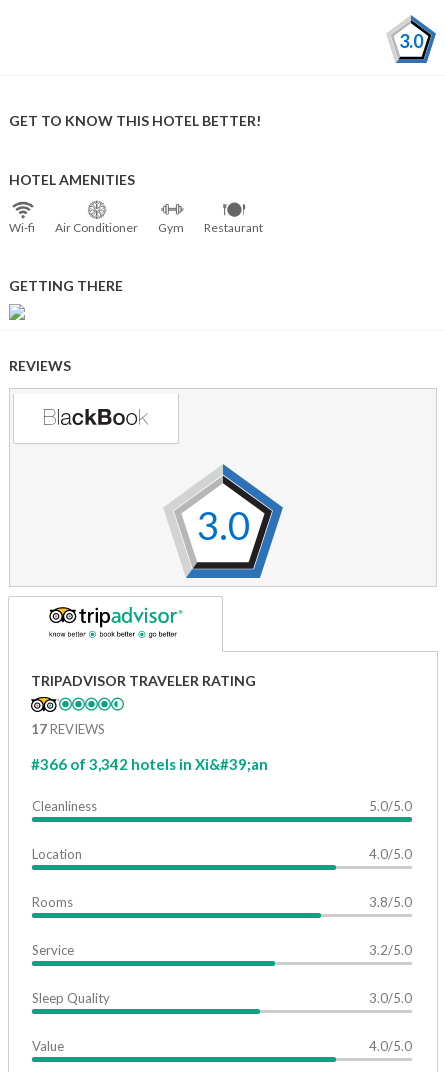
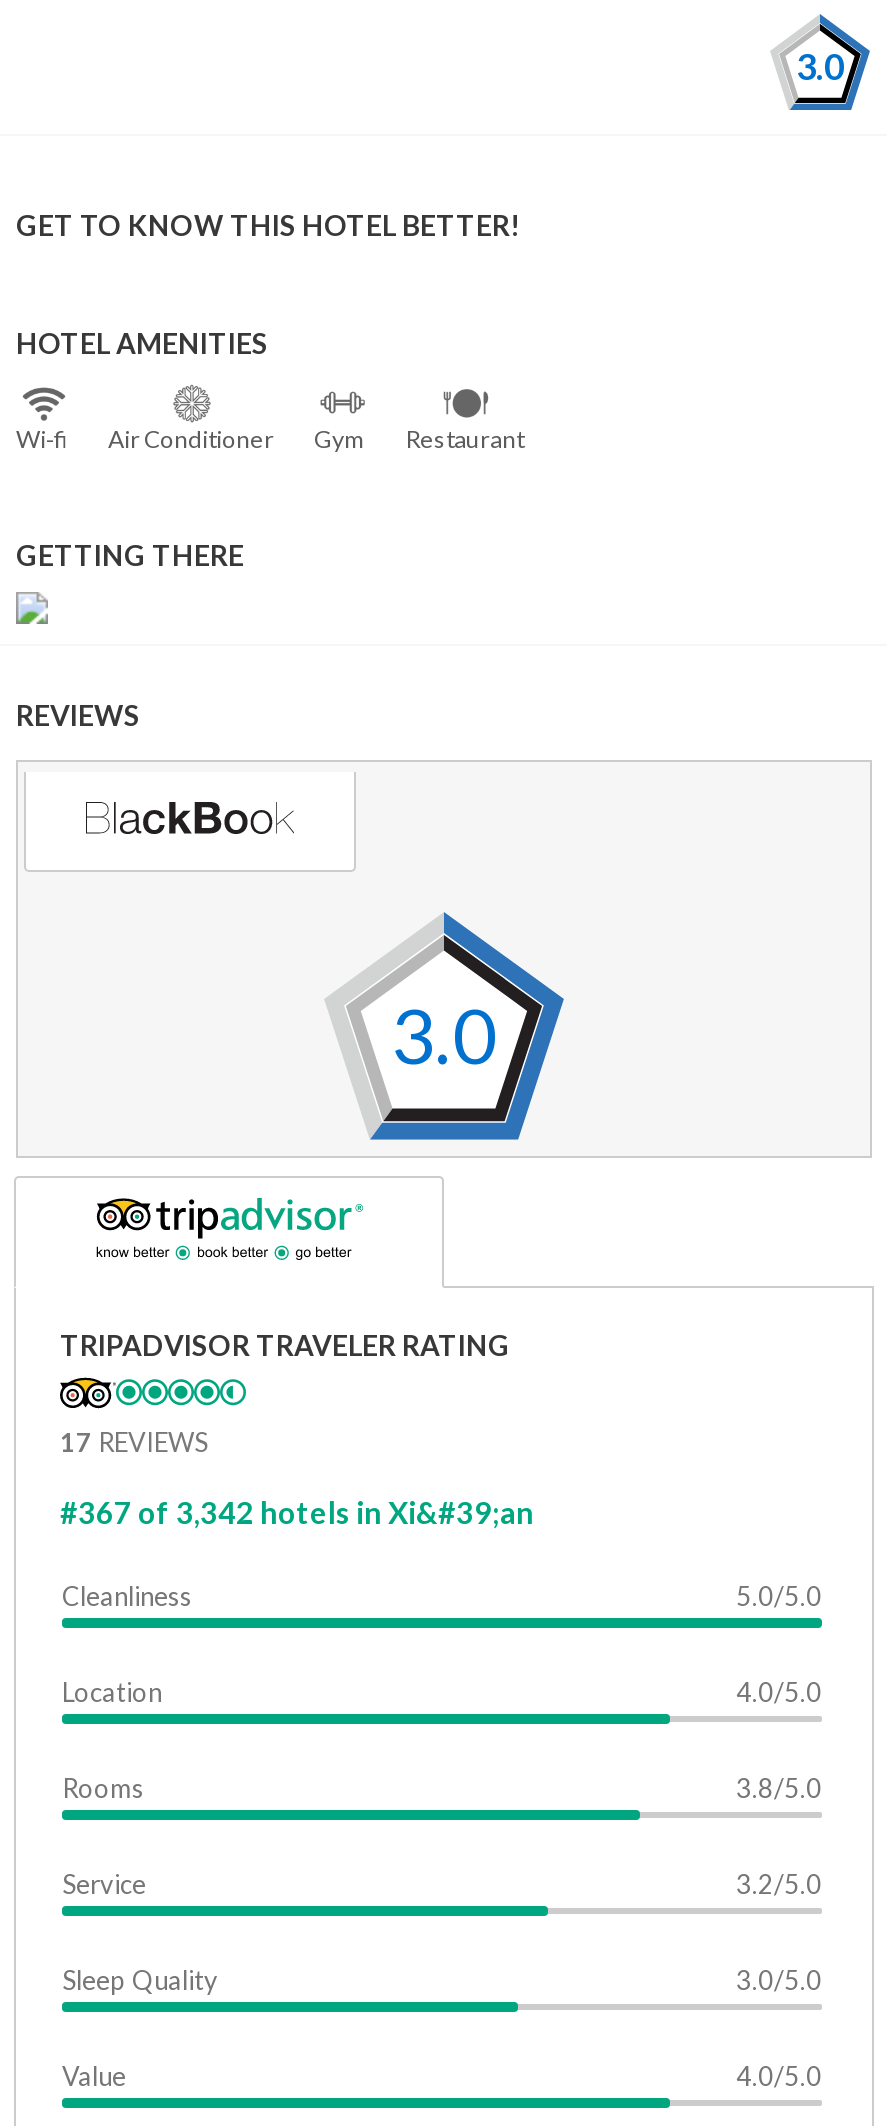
- #366 of 3,342 hotels in Xi&#39;an
+ #367 of 3,342 hotels in Xi&#39;an
